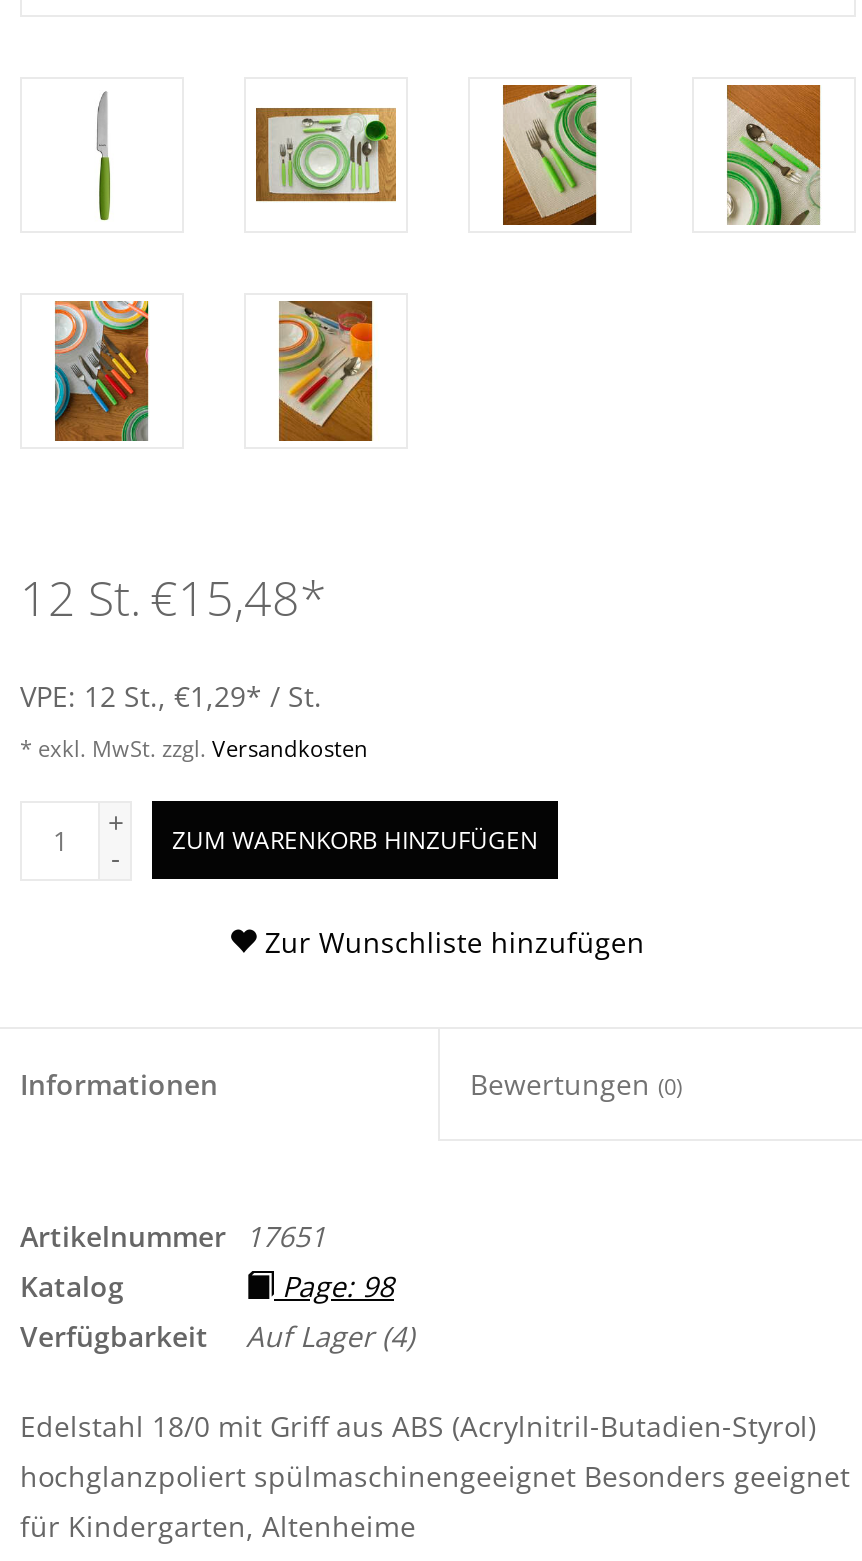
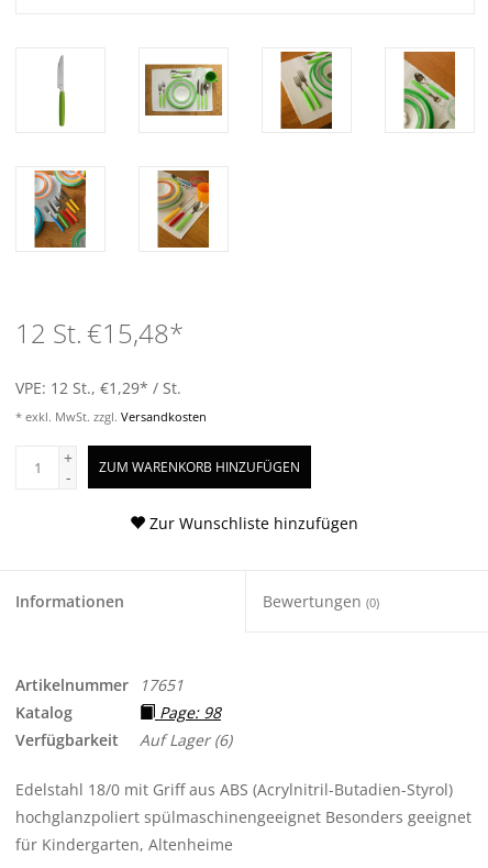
- Verfügbarkeit Auf Lager (4)
+ Verfügbarkeit Auf Lager (6)
